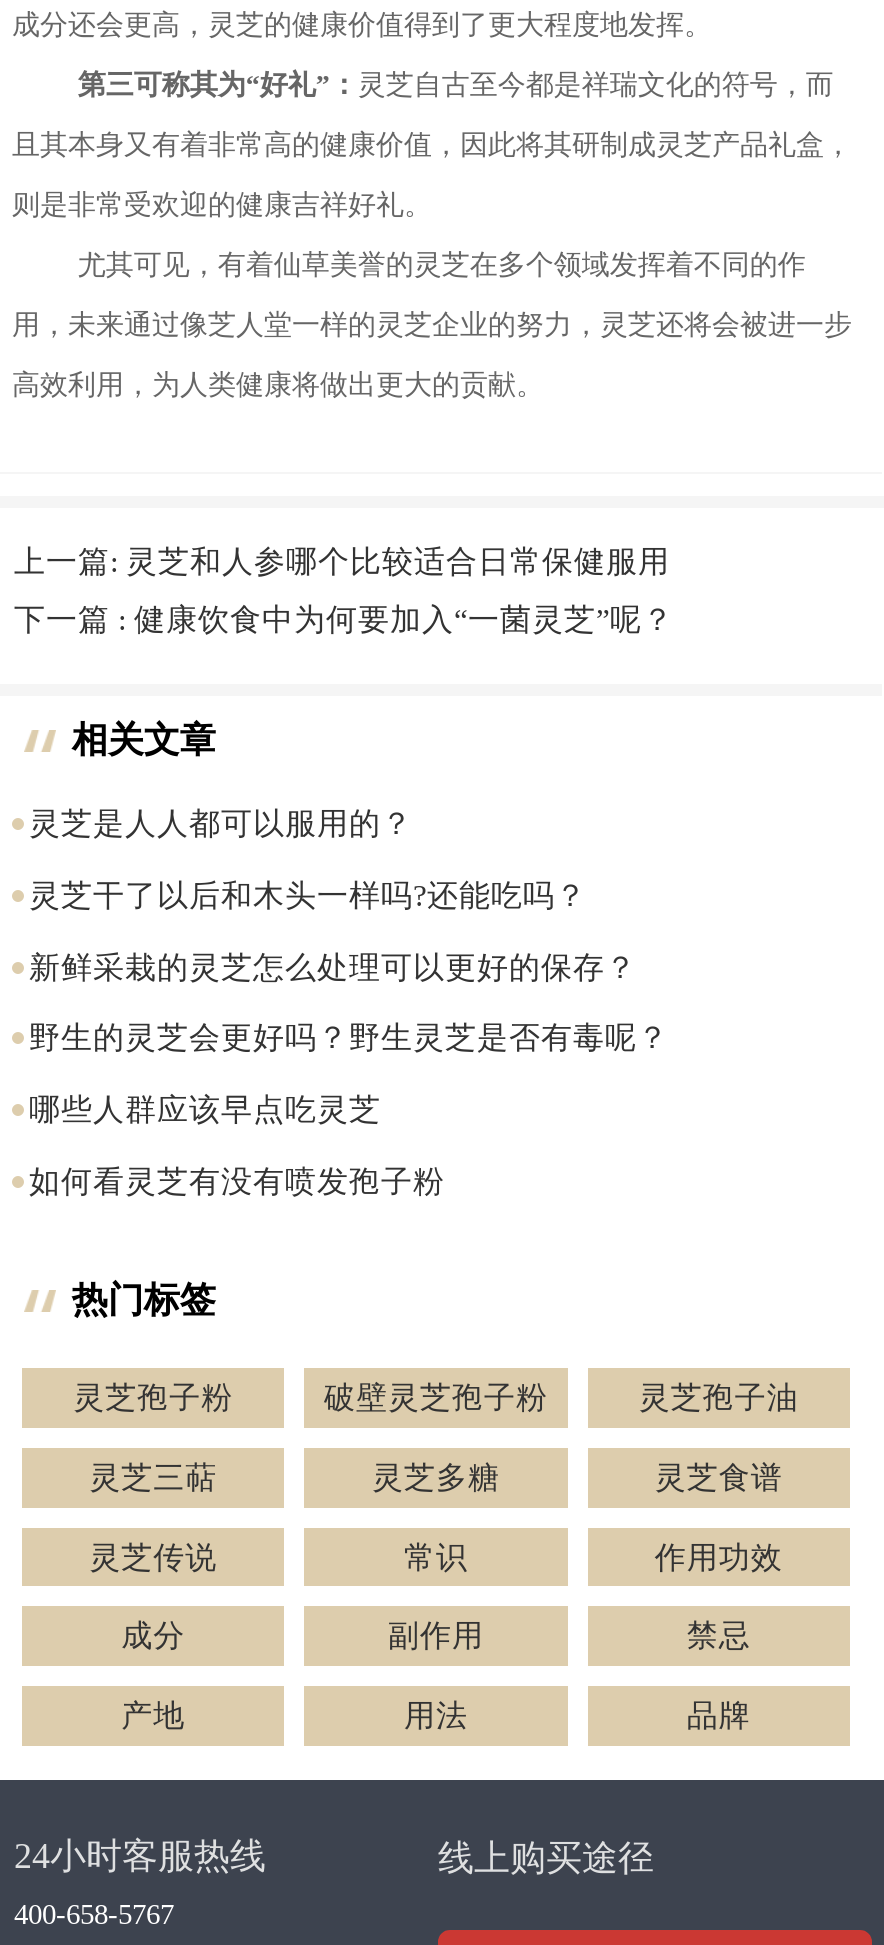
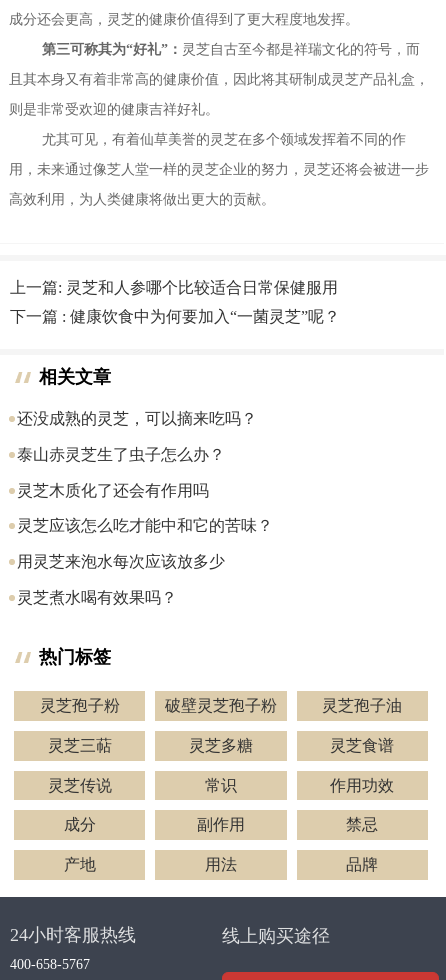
- 灵芝是人人都可以服用的？
+ 还没成熟的灵芝，可以摘来吃吗？

- 灵芝干了以后和木头一样吗?还能吃吗？
+ 泰山赤灵芝生了虫子怎么办？

- 新鲜采栽的灵芝怎么处理可以更好的保存？
+ 灵芝木质化了还会有作用吗

- 野生的灵芝会更好吗？野生灵芝是否有毒呢？
+ 灵芝应该怎么吃才能中和它的苦味？

- 哪些人群应该早点吃灵芝
+ 用灵芝来泡水每次应该放多少

- 如何看灵芝有没有喷发孢子粉
+ 灵芝煮水喝有效果吗？
